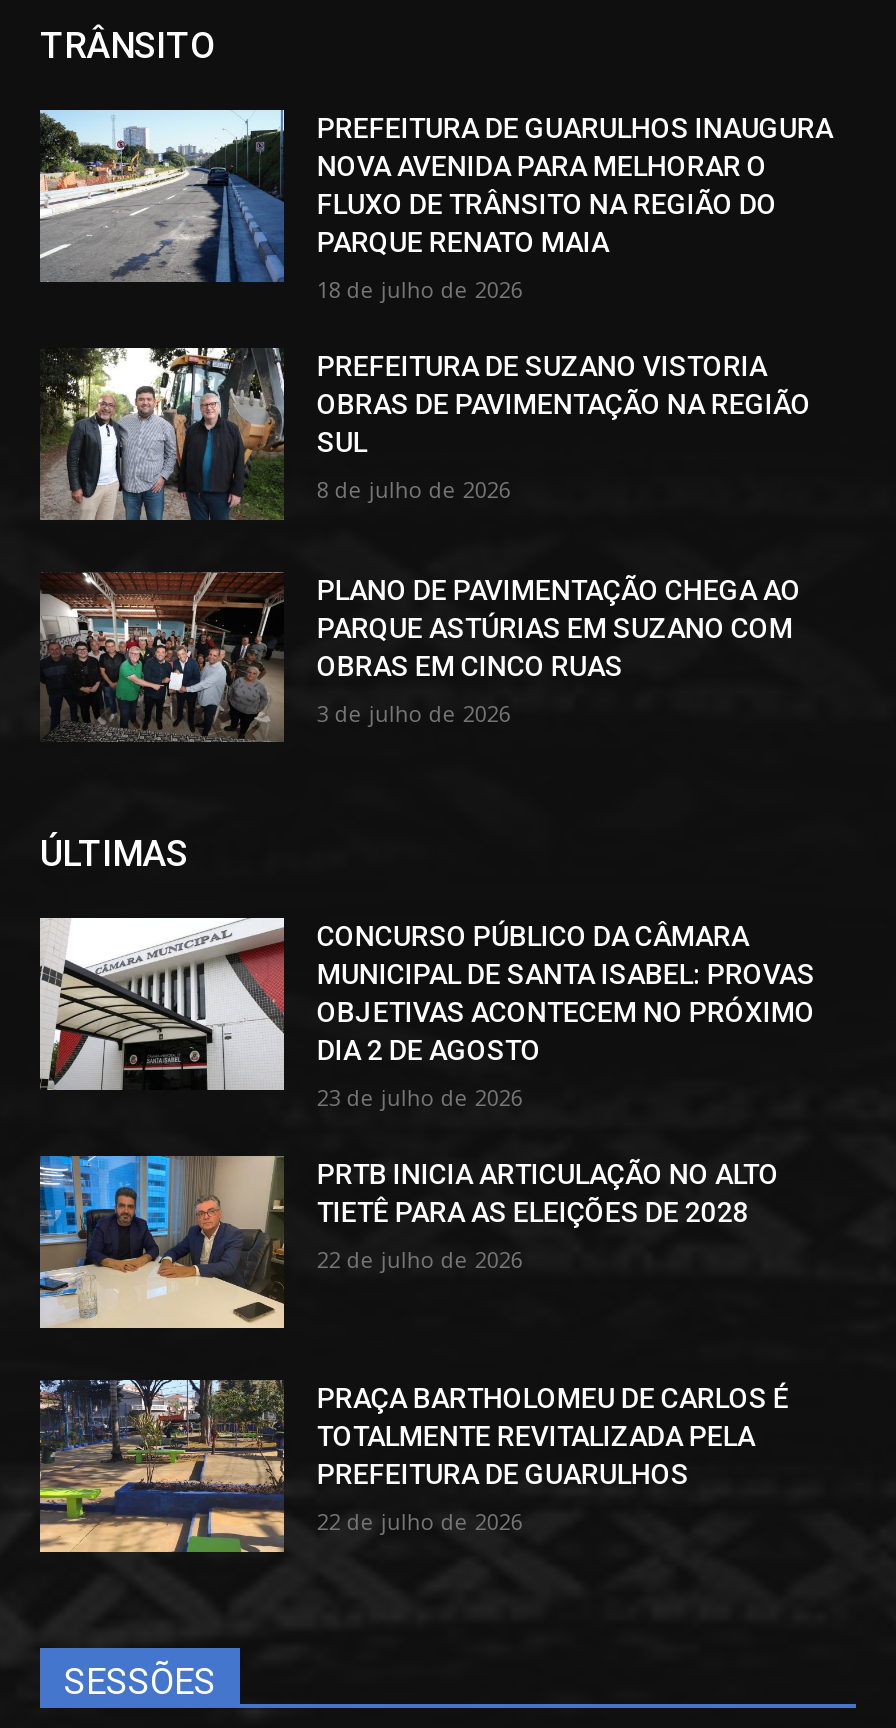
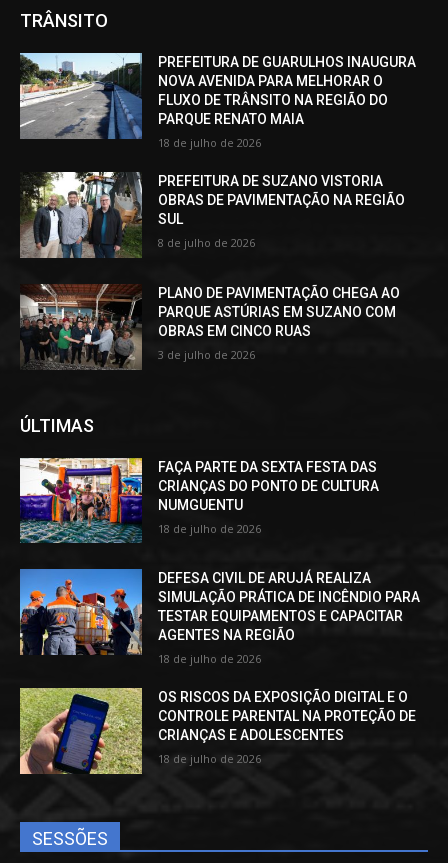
- [image]
- CONCURSO PÚBLICO DA CÂMARA
- MUNICIPAL DE SANTA ISABEL: PROVAS
- OBJETIVAS ACONTECEM NO PRÓXIMO
- DIA 2 DE AGOSTO
+ [image]
+ FAÇA PARTE DA SEXTA FESTA DAS
+ CRIANÇAS DO PONTO DE CULTURA
+ NUMGUENTU

- 23 de julho de 2026
+ 18 de julho de 2026

- [image]
- PRTB INICIA ARTICULAÇÃO NO ALTO
- TIETÊ PARA AS ELEIÇÕES DE 2028
+ [image]
+ DEFESA CIVIL DE ARUJÁ REALIZA
+ SIMULAÇÃO PRÁTICA DE INCÊNDIO PARA
+ TESTAR EQUIPAMENTOS E CAPACITAR
+ AGENTES NA REGIÃO

- 22 de julho de 2026
+ 18 de julho de 2026

- [image]
- PRAÇA BARTHOLOMEU DE CARLOS É
- TOTALMENTE REVITALIZADA PELA
- PREFEITURA DE GUARULHOS
+ [image]
+ OS RISCOS DA EXPOSIÇÃO DIGITAL E O
+ CONTROLE PARENTAL NA PROTEÇÃO DE
+ CRIANÇAS E ADOLESCENTES

- 22 de julho de 2026
+ 18 de julho de 2026
